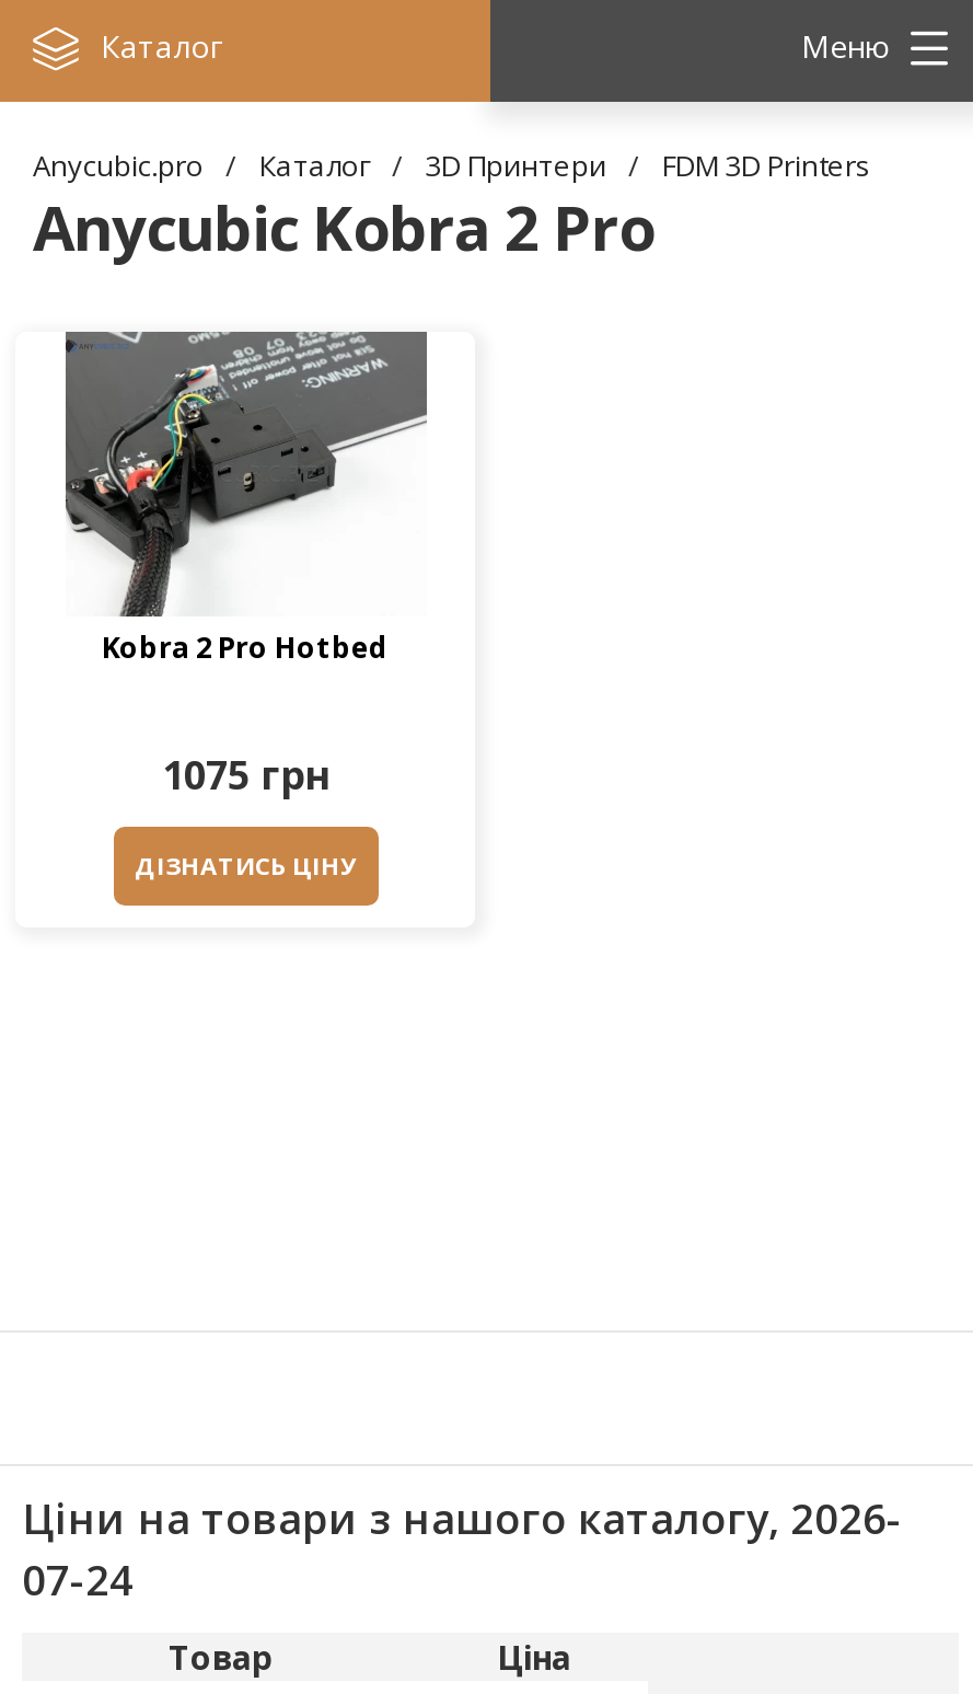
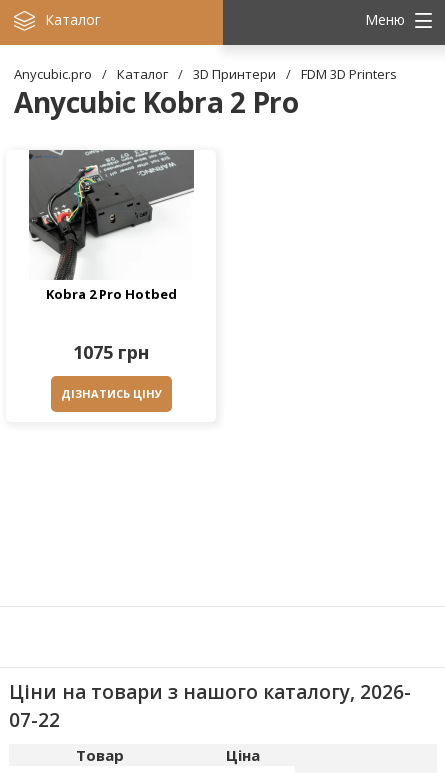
- 07-24
+ 07-22
